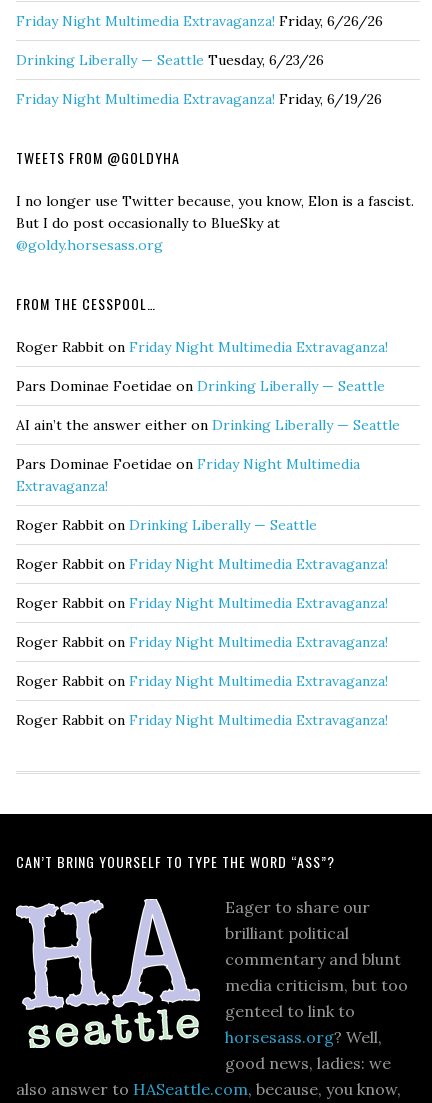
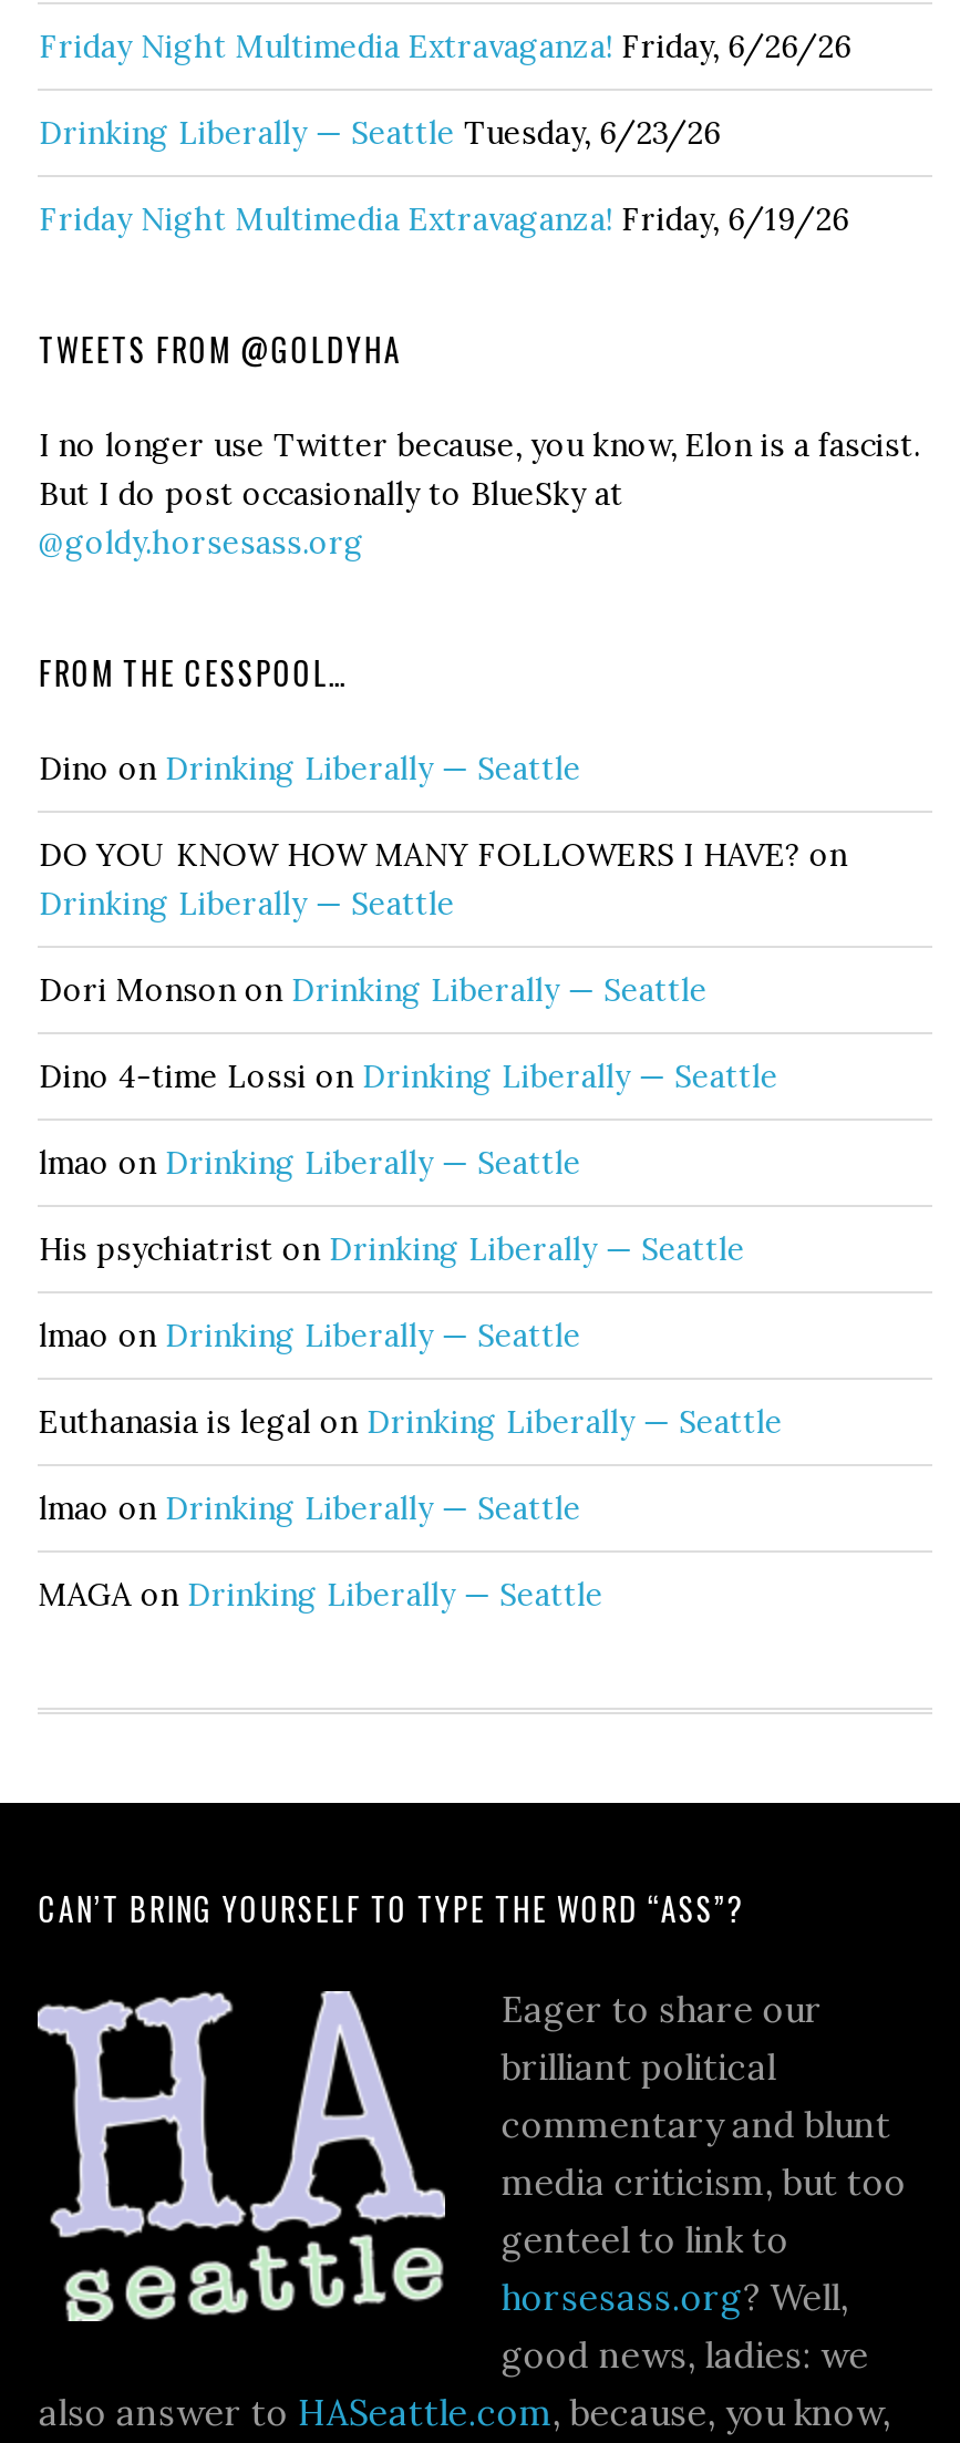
- Roger Rabbit on Friday Night Multimedia Extravaganza!
+ Dino on Drinking Liberally — Seattle

- Pars Dominae Foetidae on Drinking Liberally — Seattle
+ DO YOU KNOW HOW MANY FOLLOWERS I HAVE? on
+ Drinking Liberally — Seattle

- AI ain’t the answer either on Drinking Liberally — Seattle
+ Dori Monson on Drinking Liberally — Seattle

- Pars Dominae Foetidae on Friday Night Multimedia
- Extravaganza!
+ Dino 4-time Lossi on Drinking Liberally — Seattle

- Roger Rabbit on Drinking Liberally — Seattle
+ lmao on Drinking Liberally — Seattle

- Roger Rabbit on Friday Night Multimedia Extravaganza!
+ His psychiatrist on Drinking Liberally — Seattle

- Roger Rabbit on Friday Night Multimedia Extravaganza!
+ lmao on Drinking Liberally — Seattle

- Roger Rabbit on Friday Night Multimedia Extravaganza!
+ Euthanasia is legal on Drinking Liberally — Seattle

- Roger Rabbit on Friday Night Multimedia Extravaganza!
+ lmao on Drinking Liberally — Seattle

- Roger Rabbit on Friday Night Multimedia Extravaganza!
+ MAGA on Drinking Liberally — Seattle
